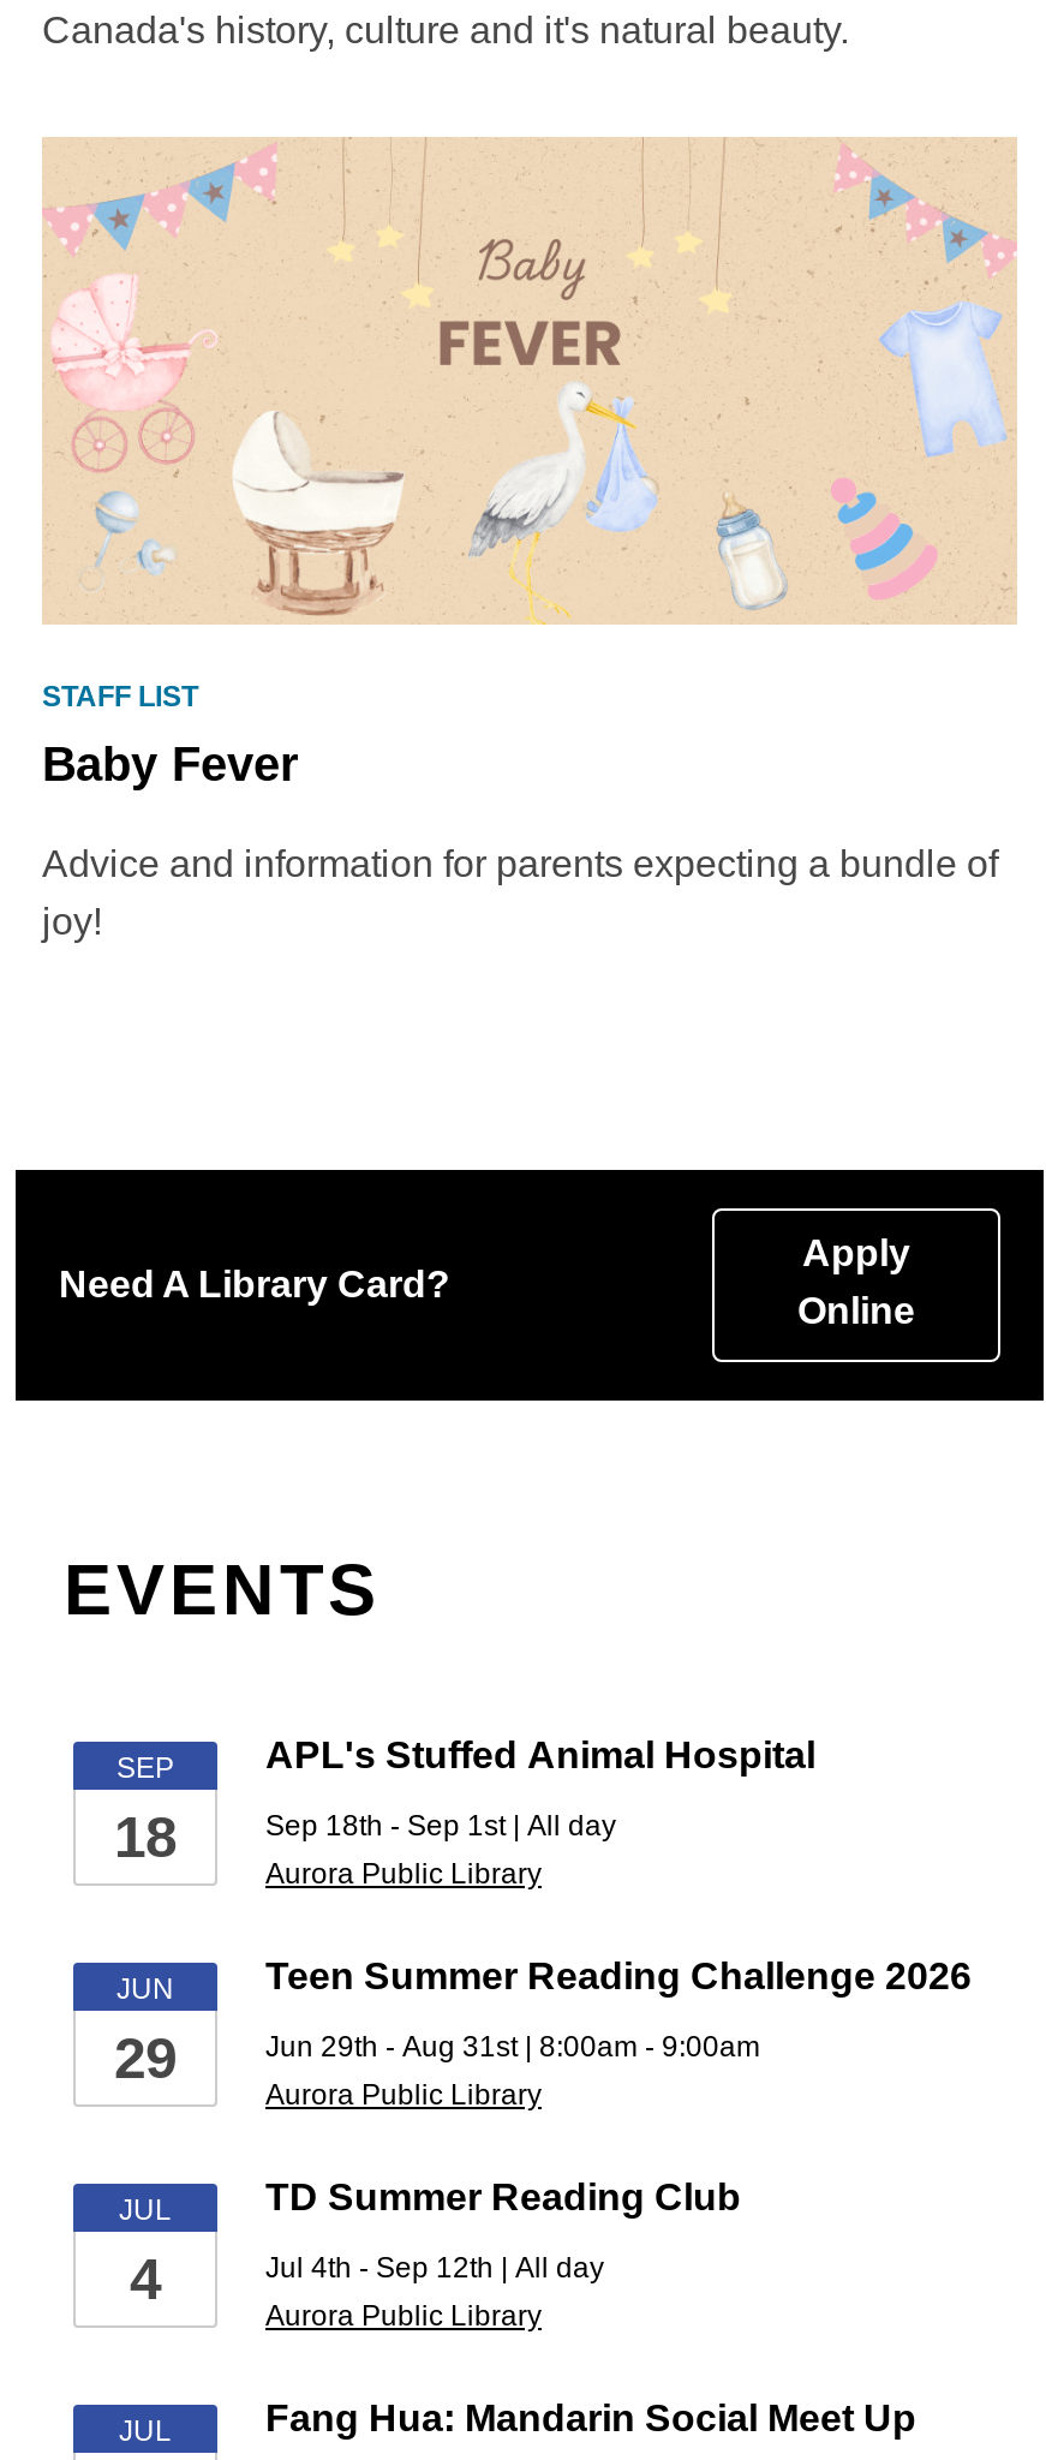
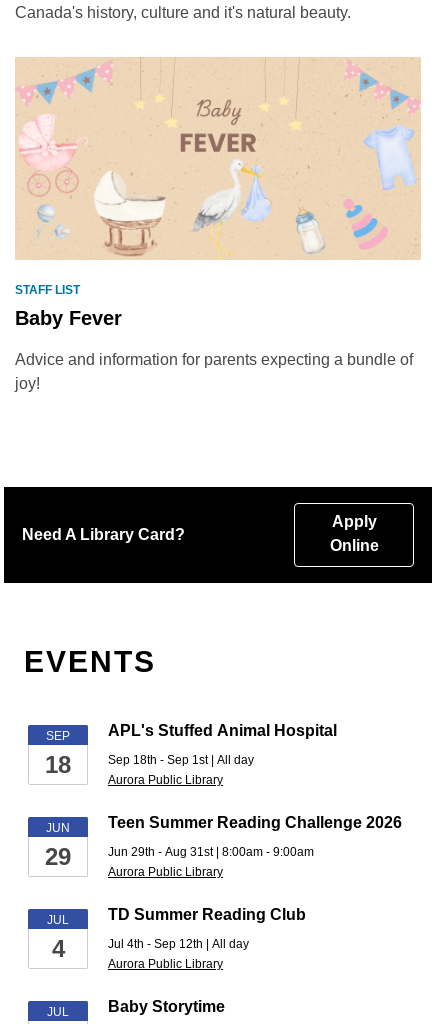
- Fang Hua: Mandarin Social Meet Up
+ Baby Storytime
